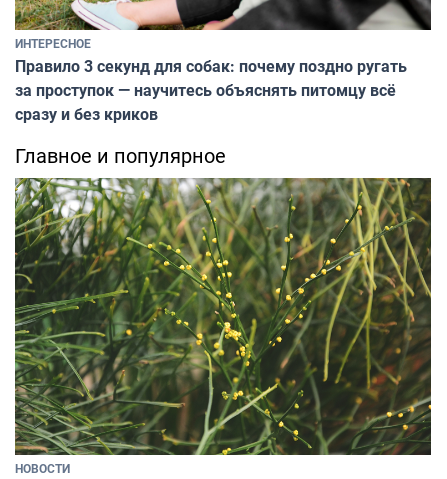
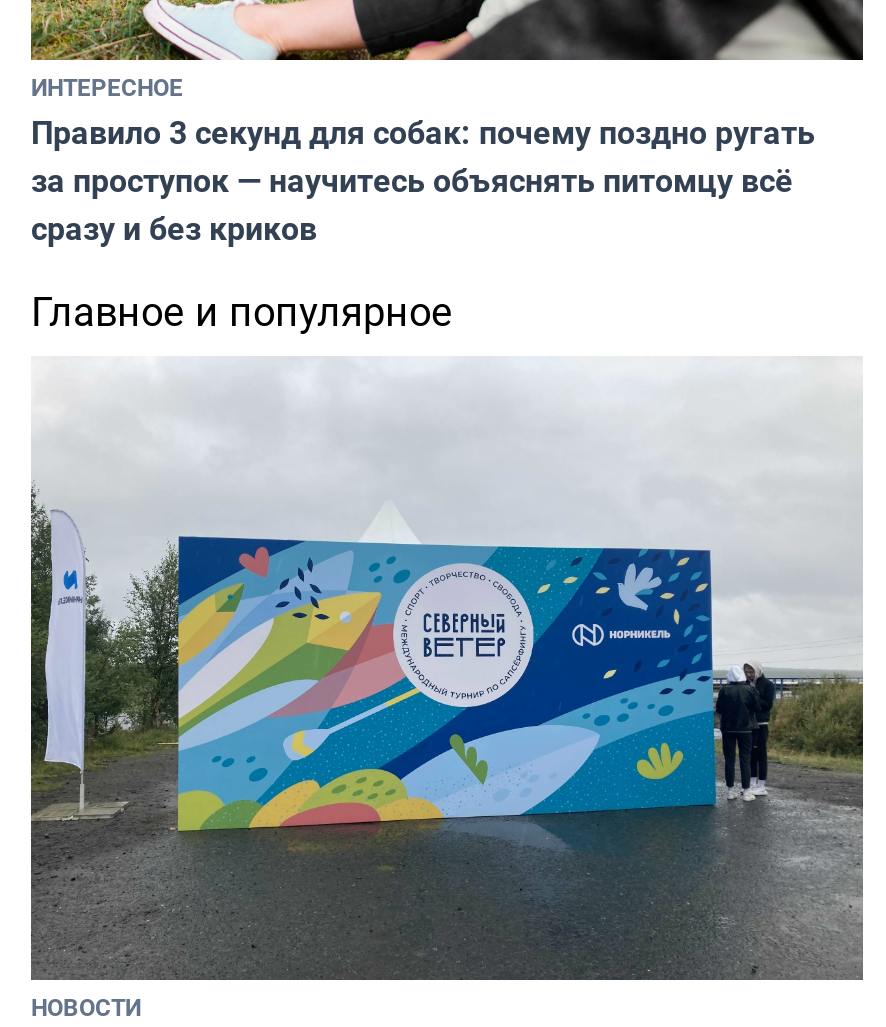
- [image]
+ [image]
